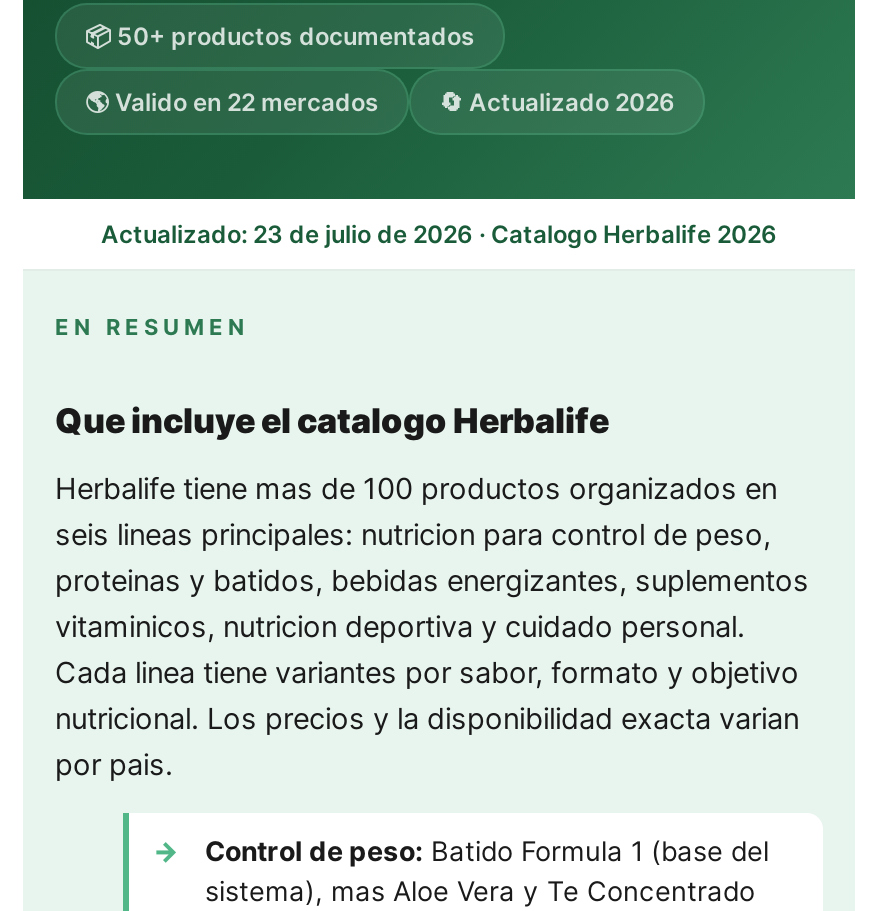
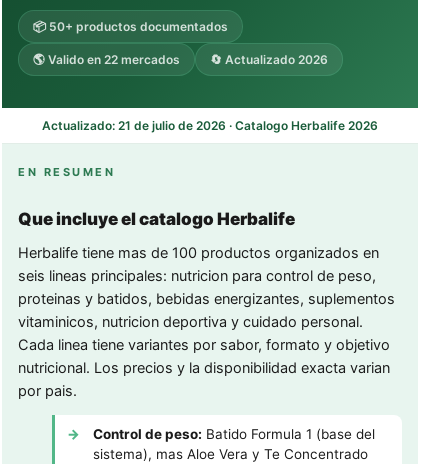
- Actualizado: 23 de julio de 2026 · Catalogo Herbalife 2026
+ Actualizado: 21 de julio de 2026 · Catalogo Herbalife 2026
